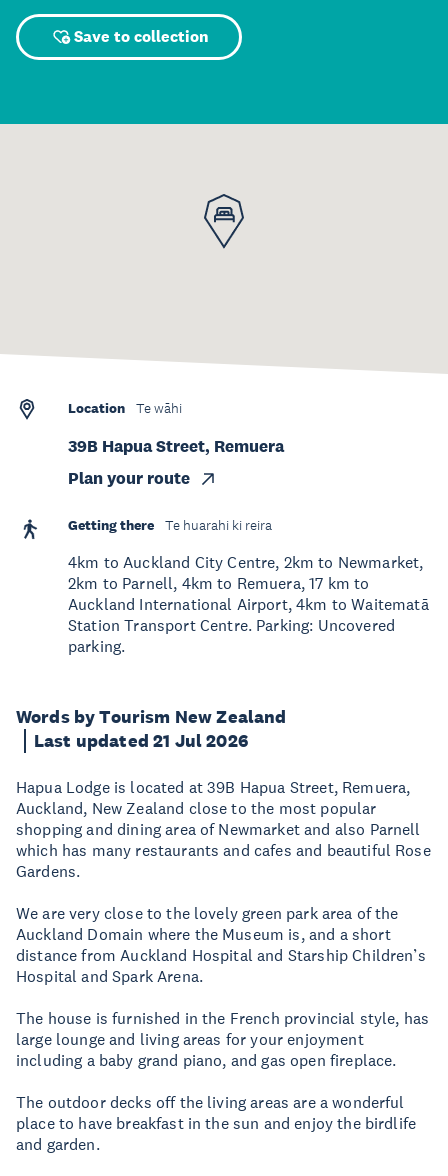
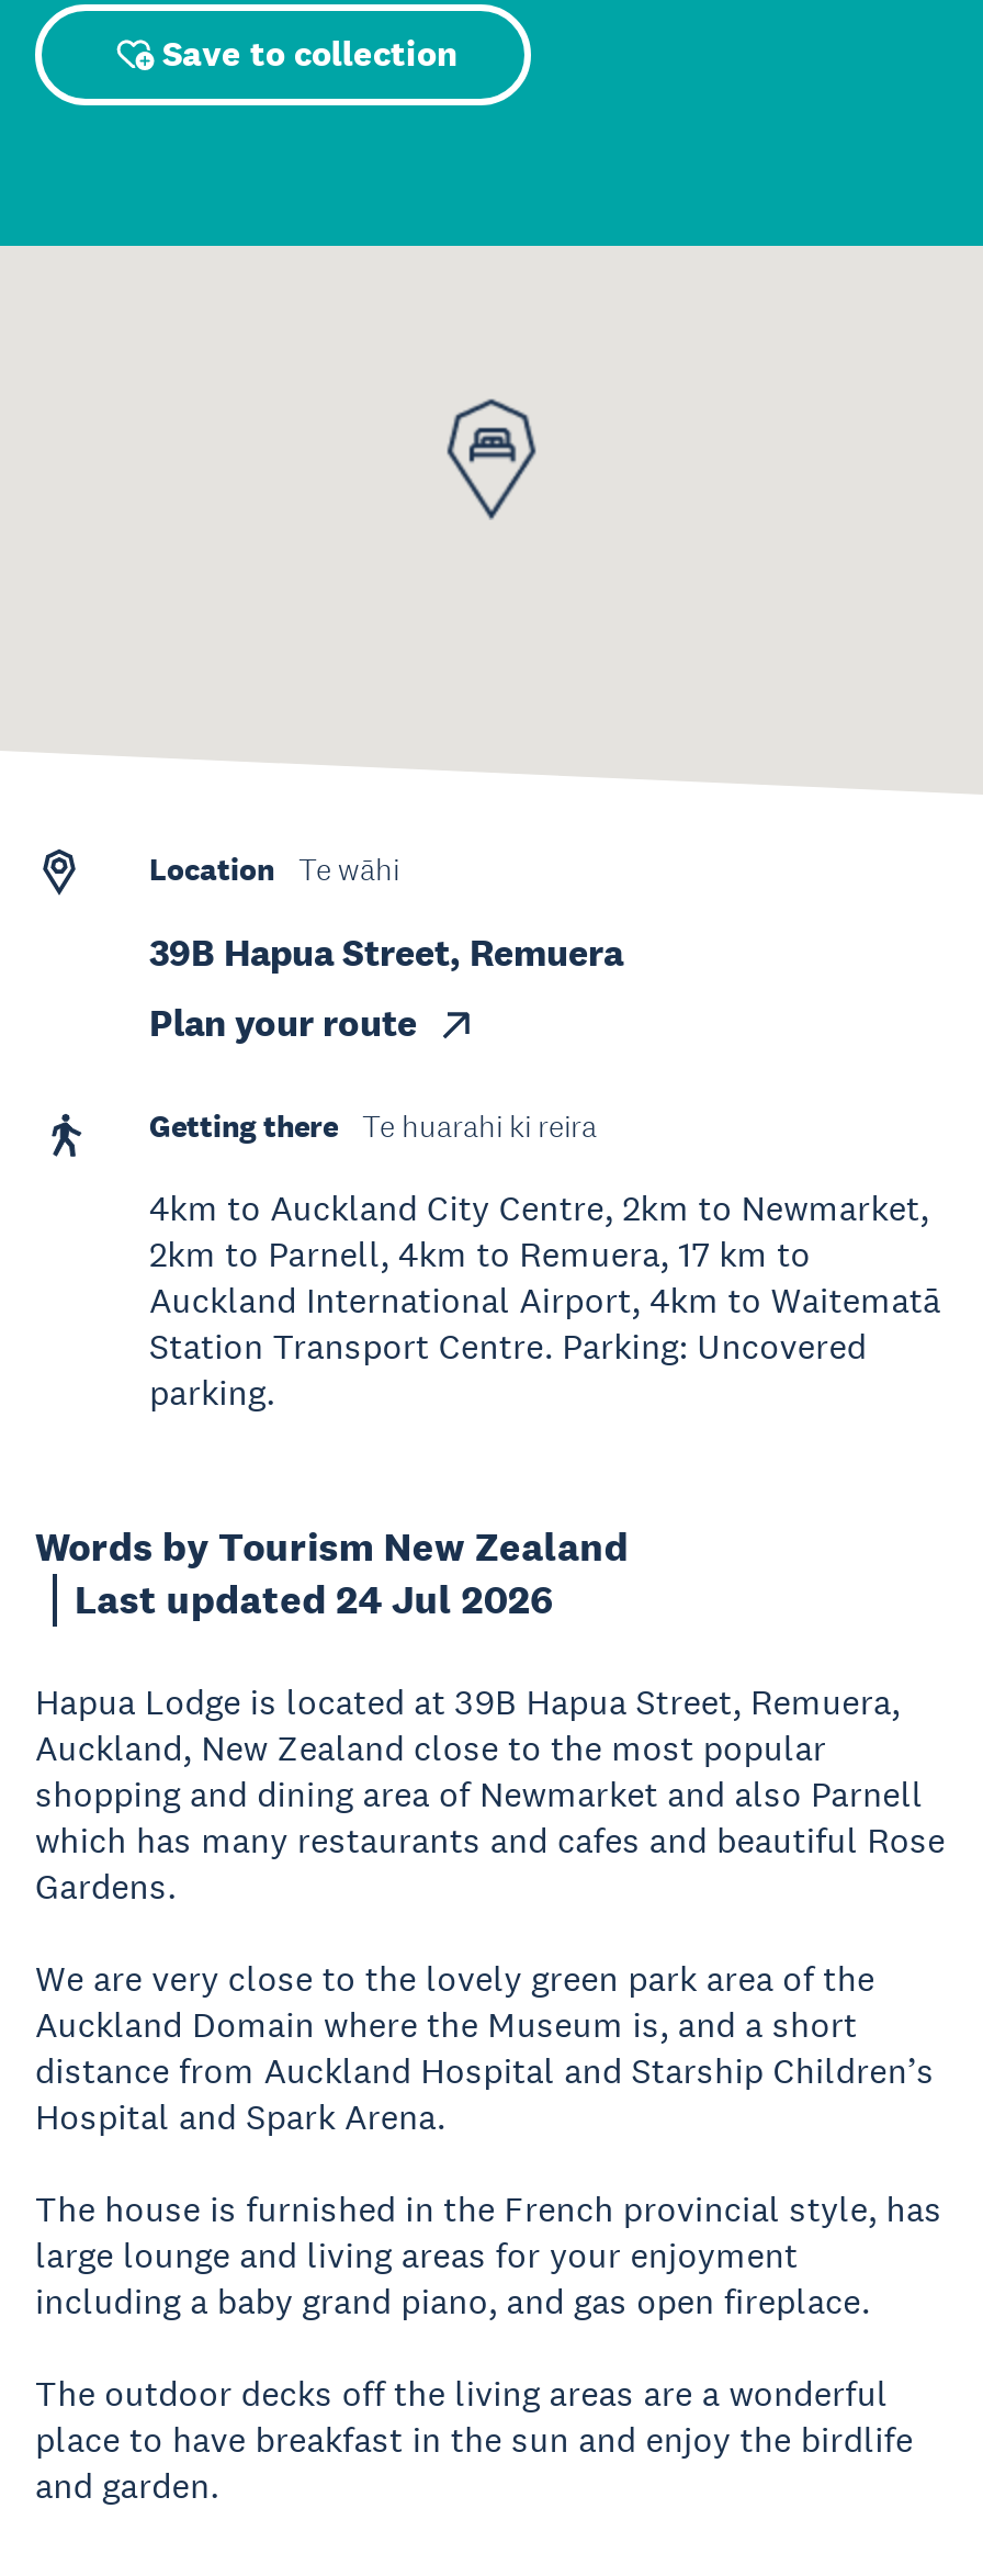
- Last updated 21 Jul 2026
+ Last updated 24 Jul 2026
